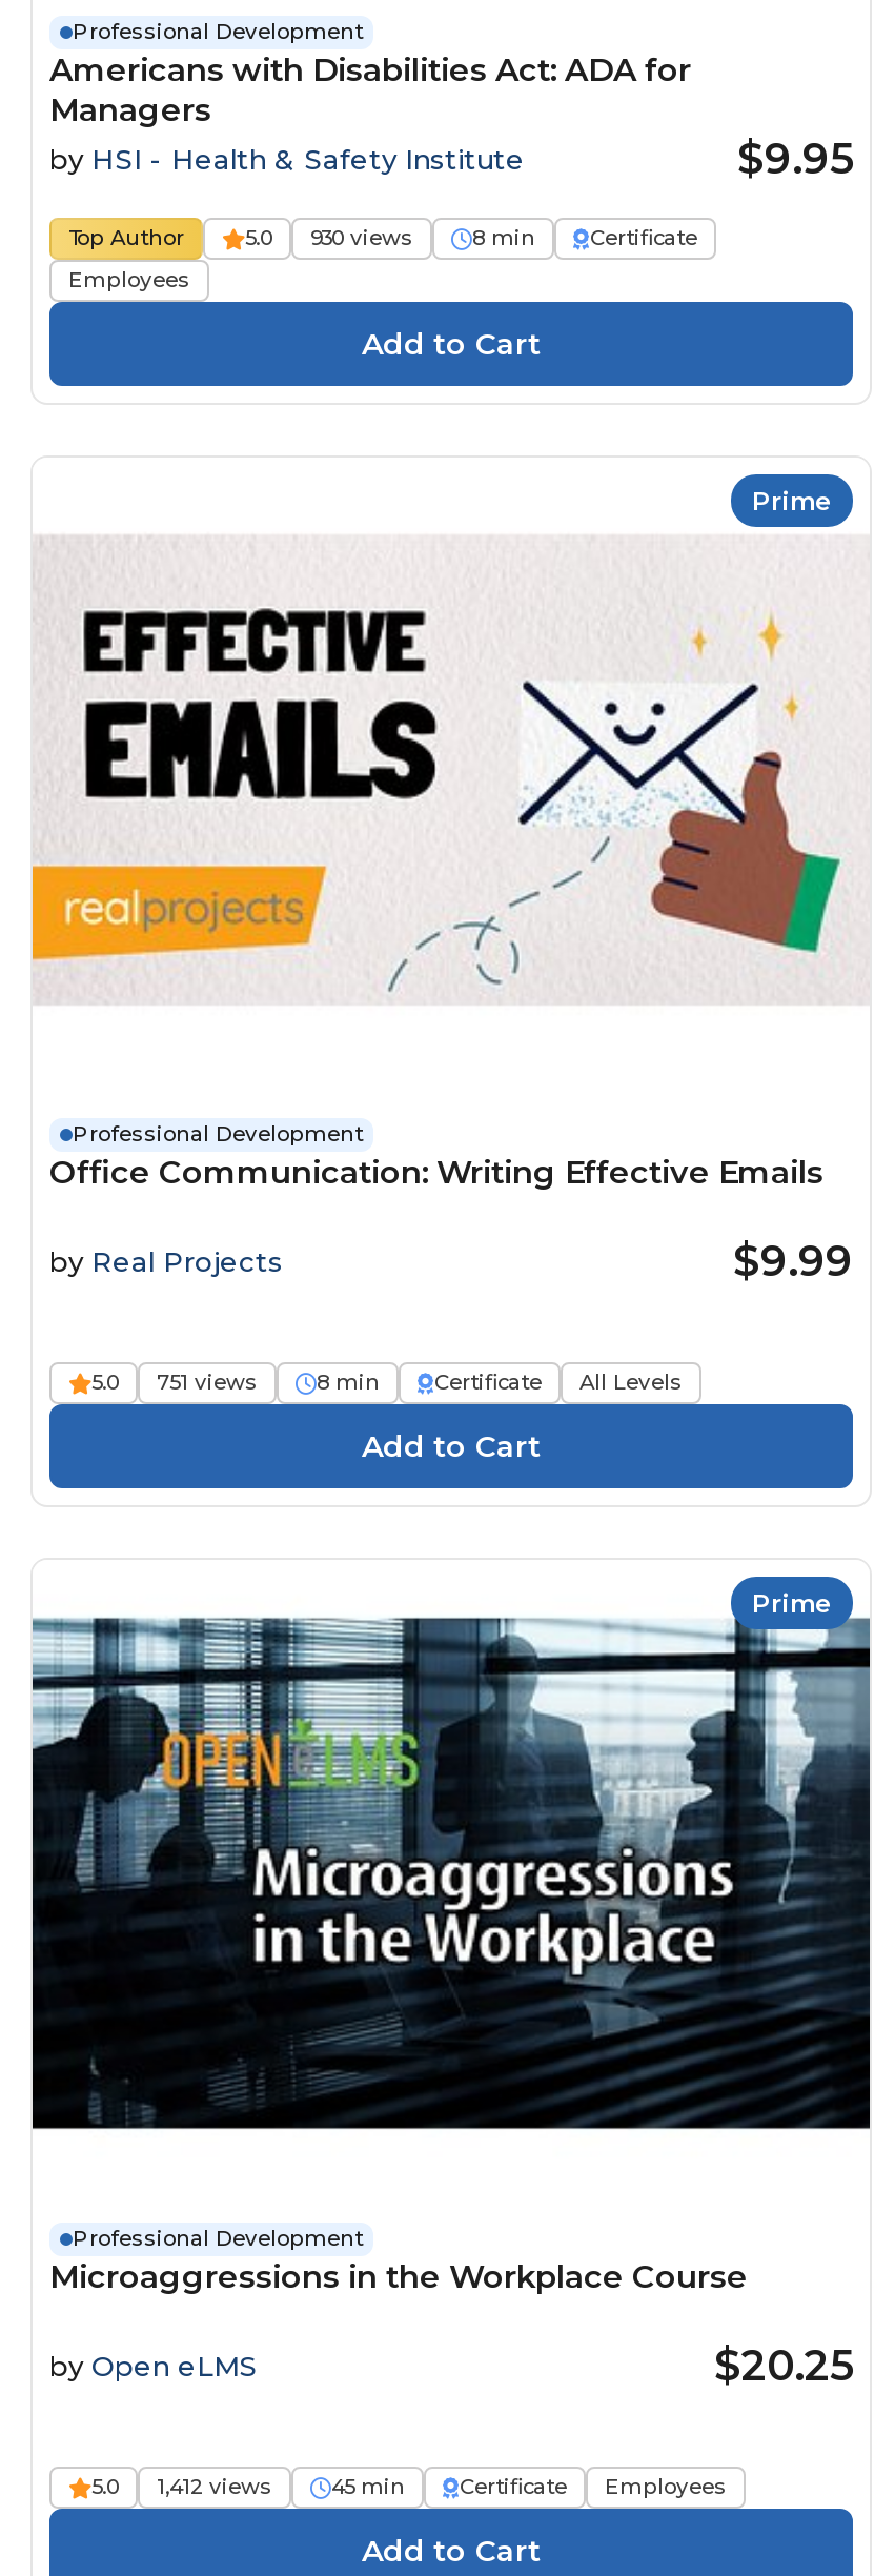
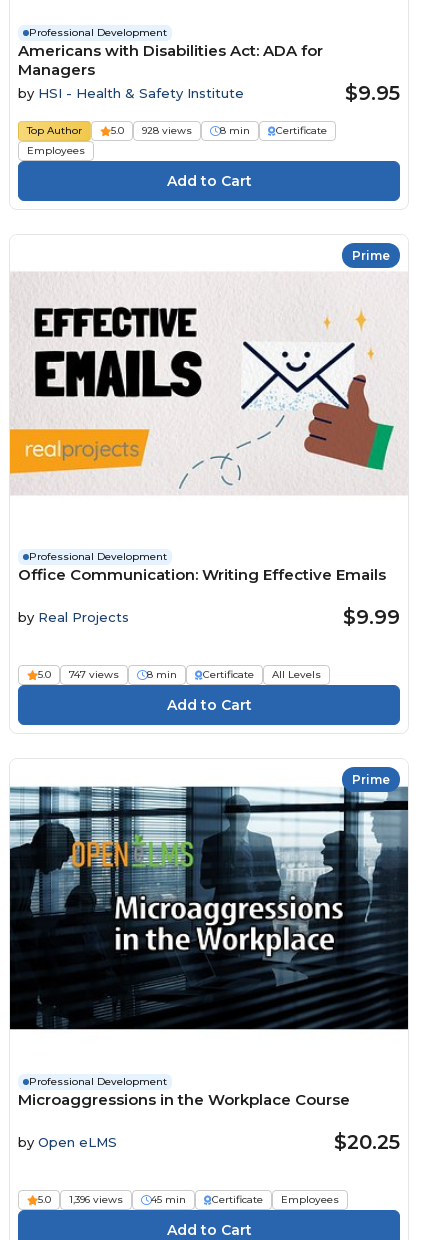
- 5.0 930 views
+ 5.0 928 views

- 5.0 751 views
+ 5.0 747 views

- 5.0 1,412 views
+ 5.0 1,396 views
